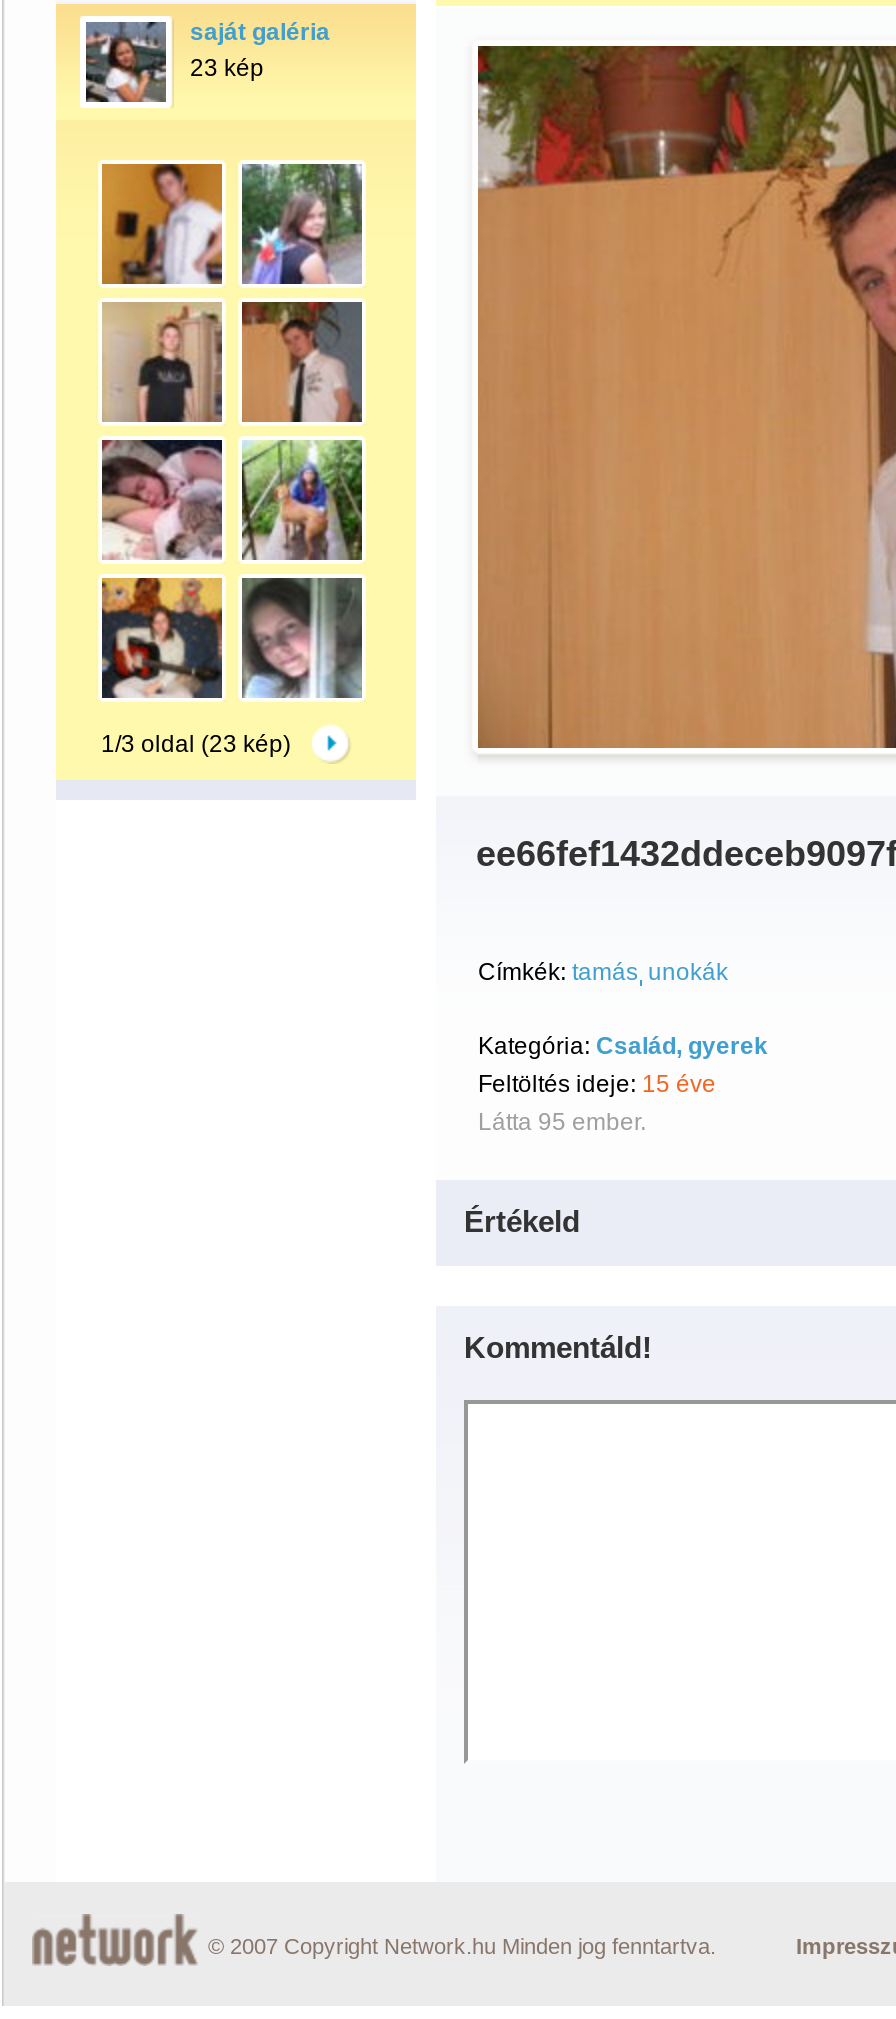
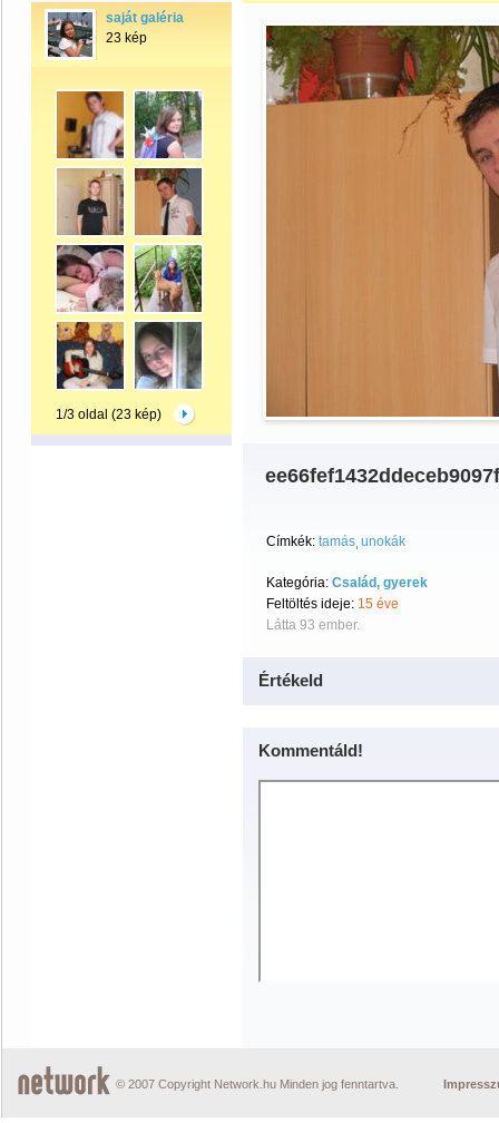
- Látta 95 ember.
+ Látta 93 ember.
